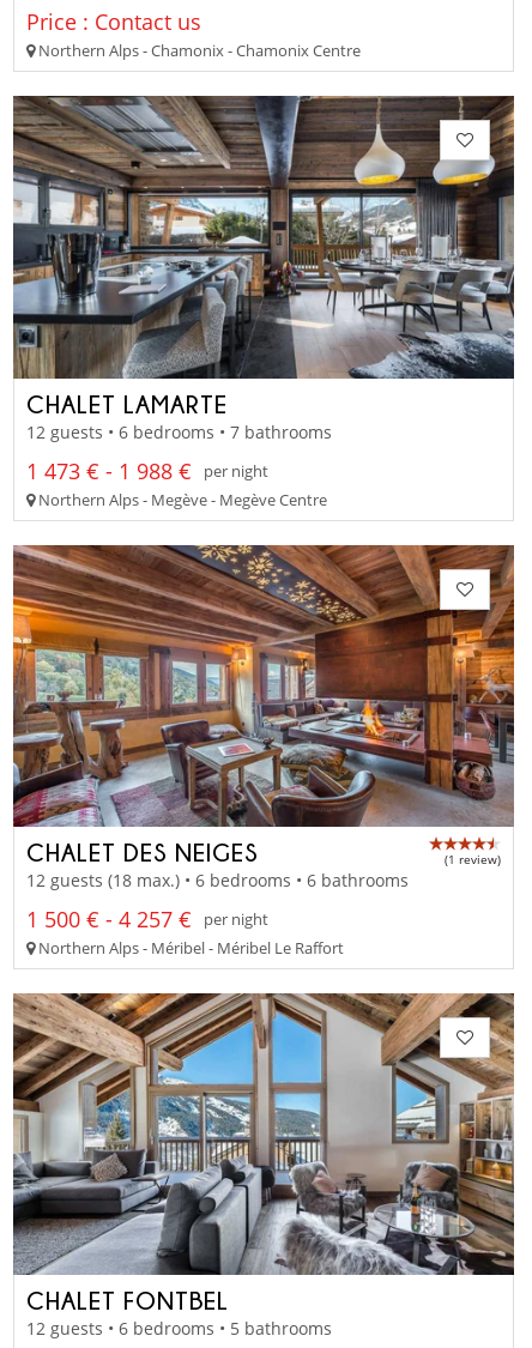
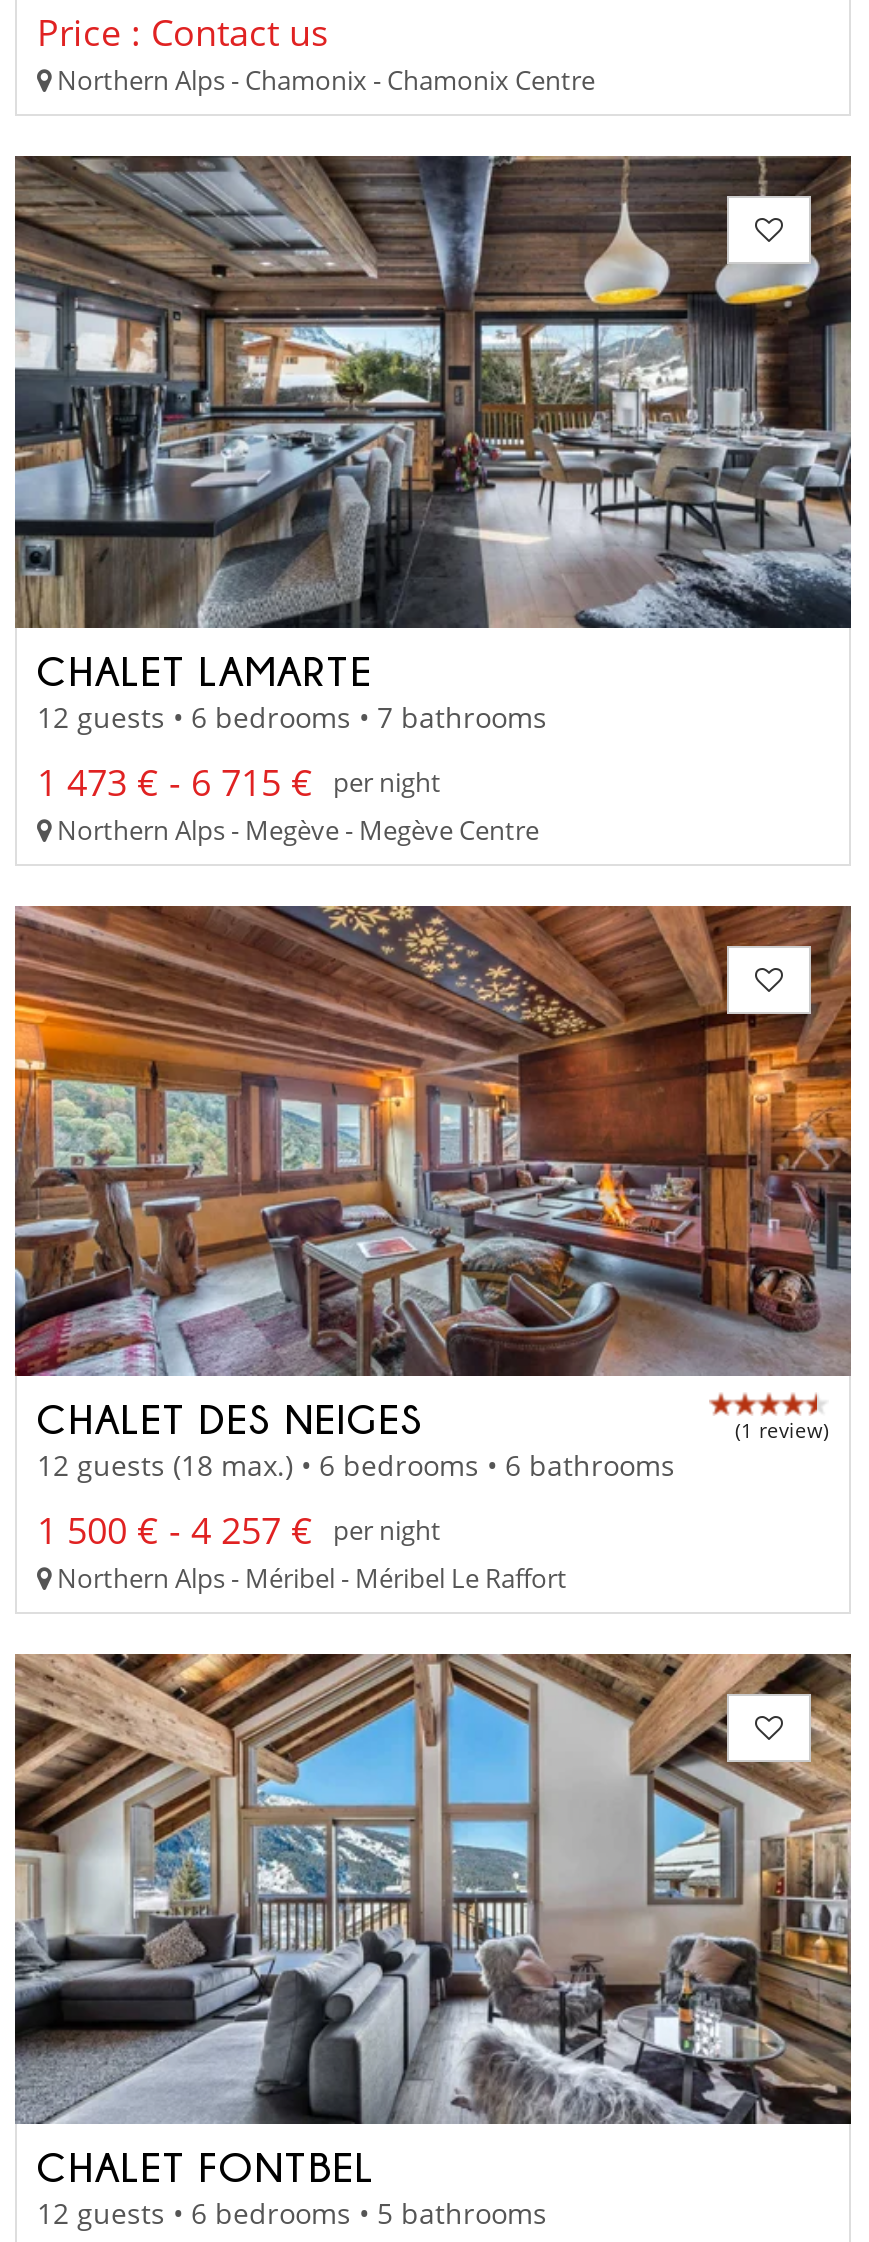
- 1 473 € - 1 988 € per night
+ 1 473 € - 6 715 € per night
